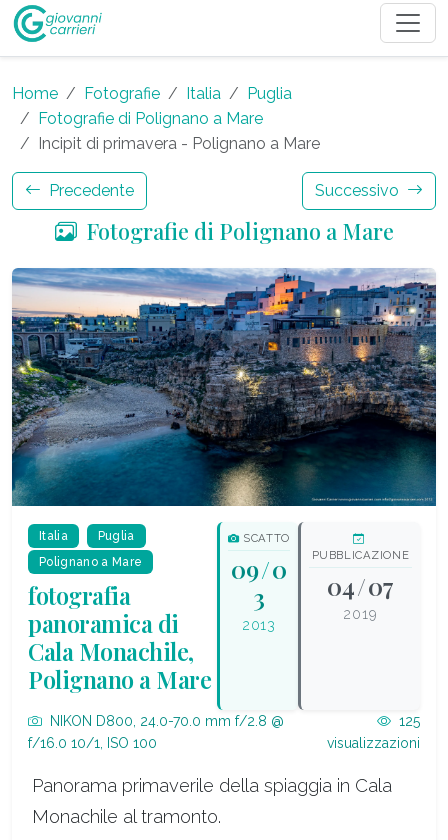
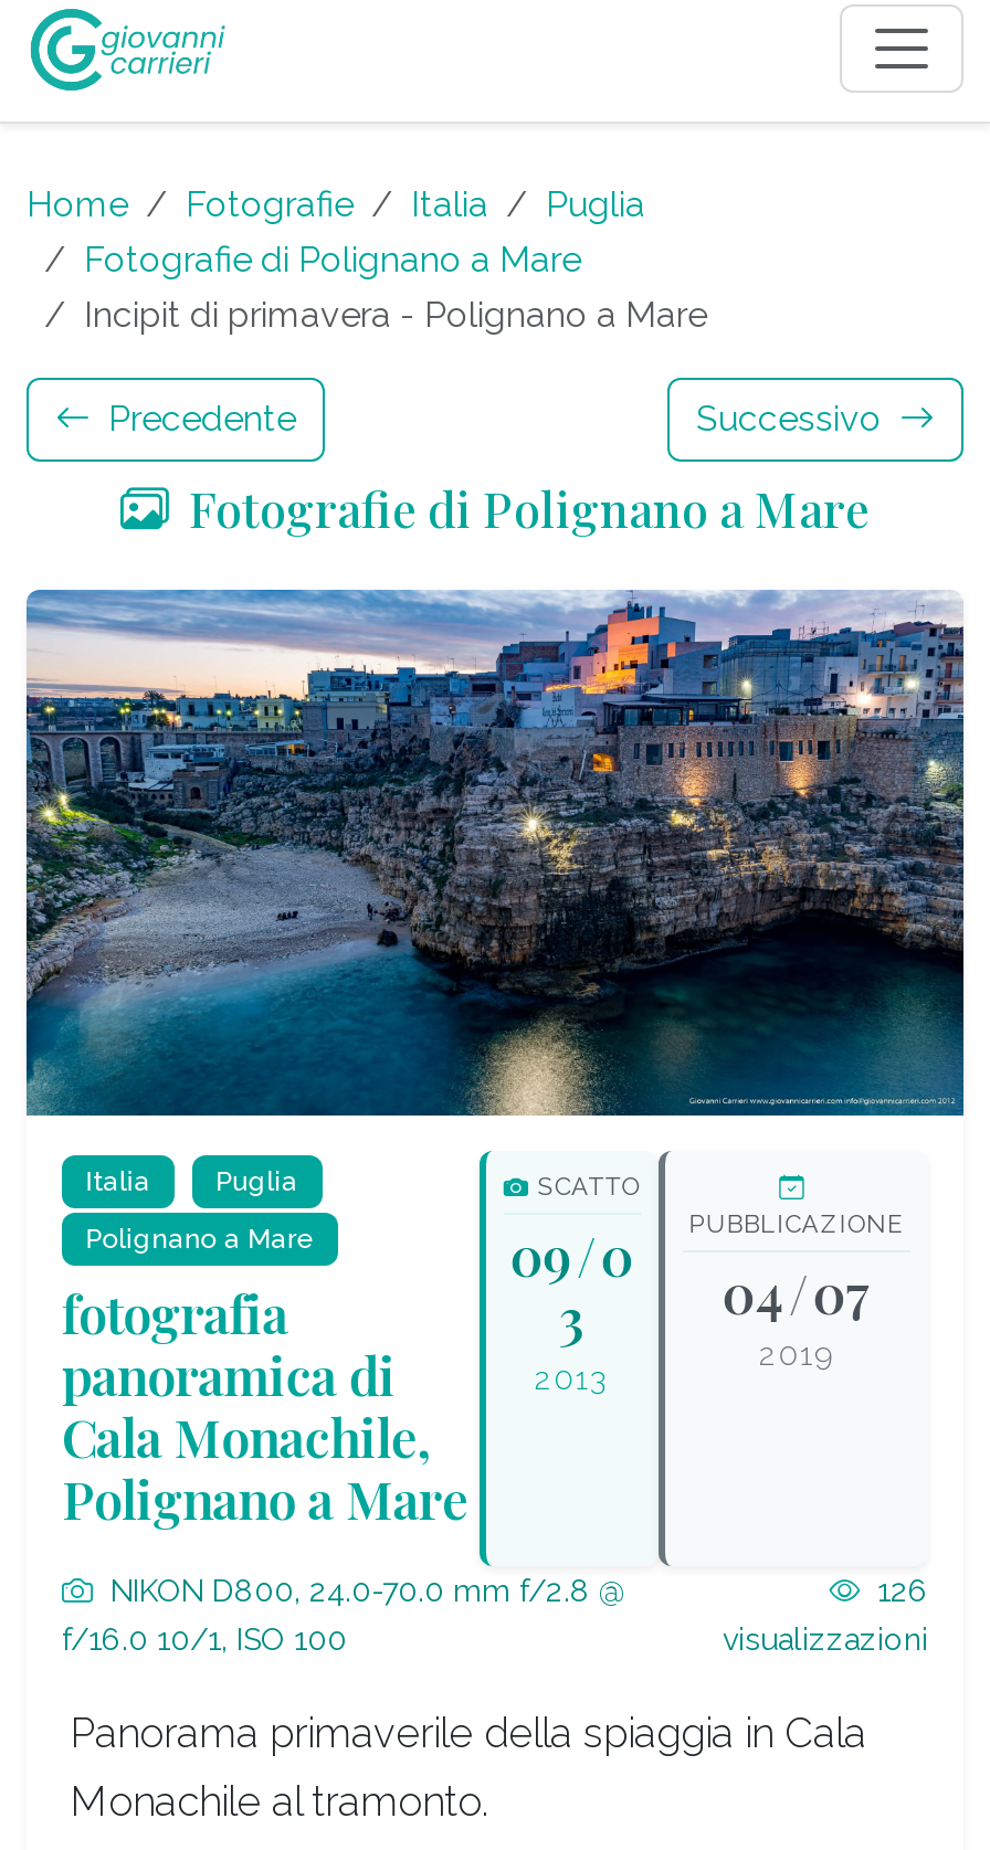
- 125
+ 126
